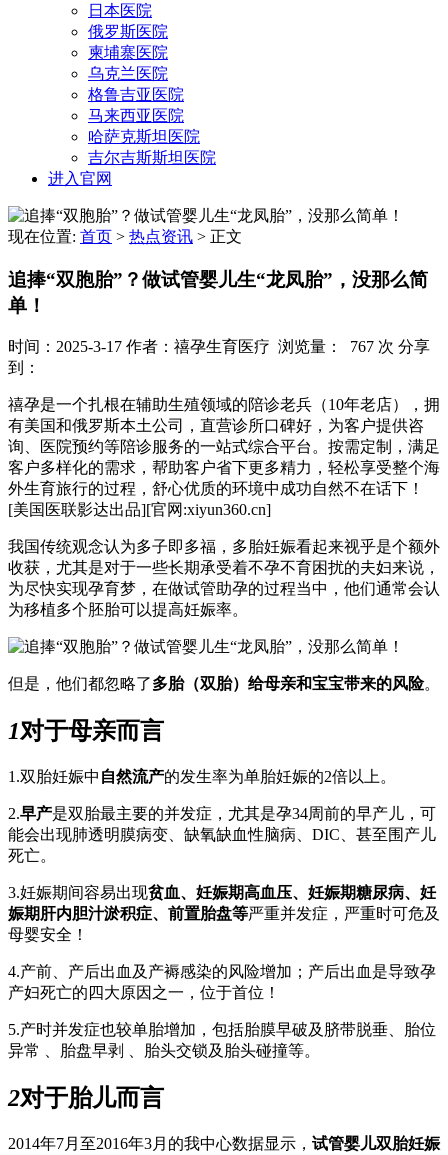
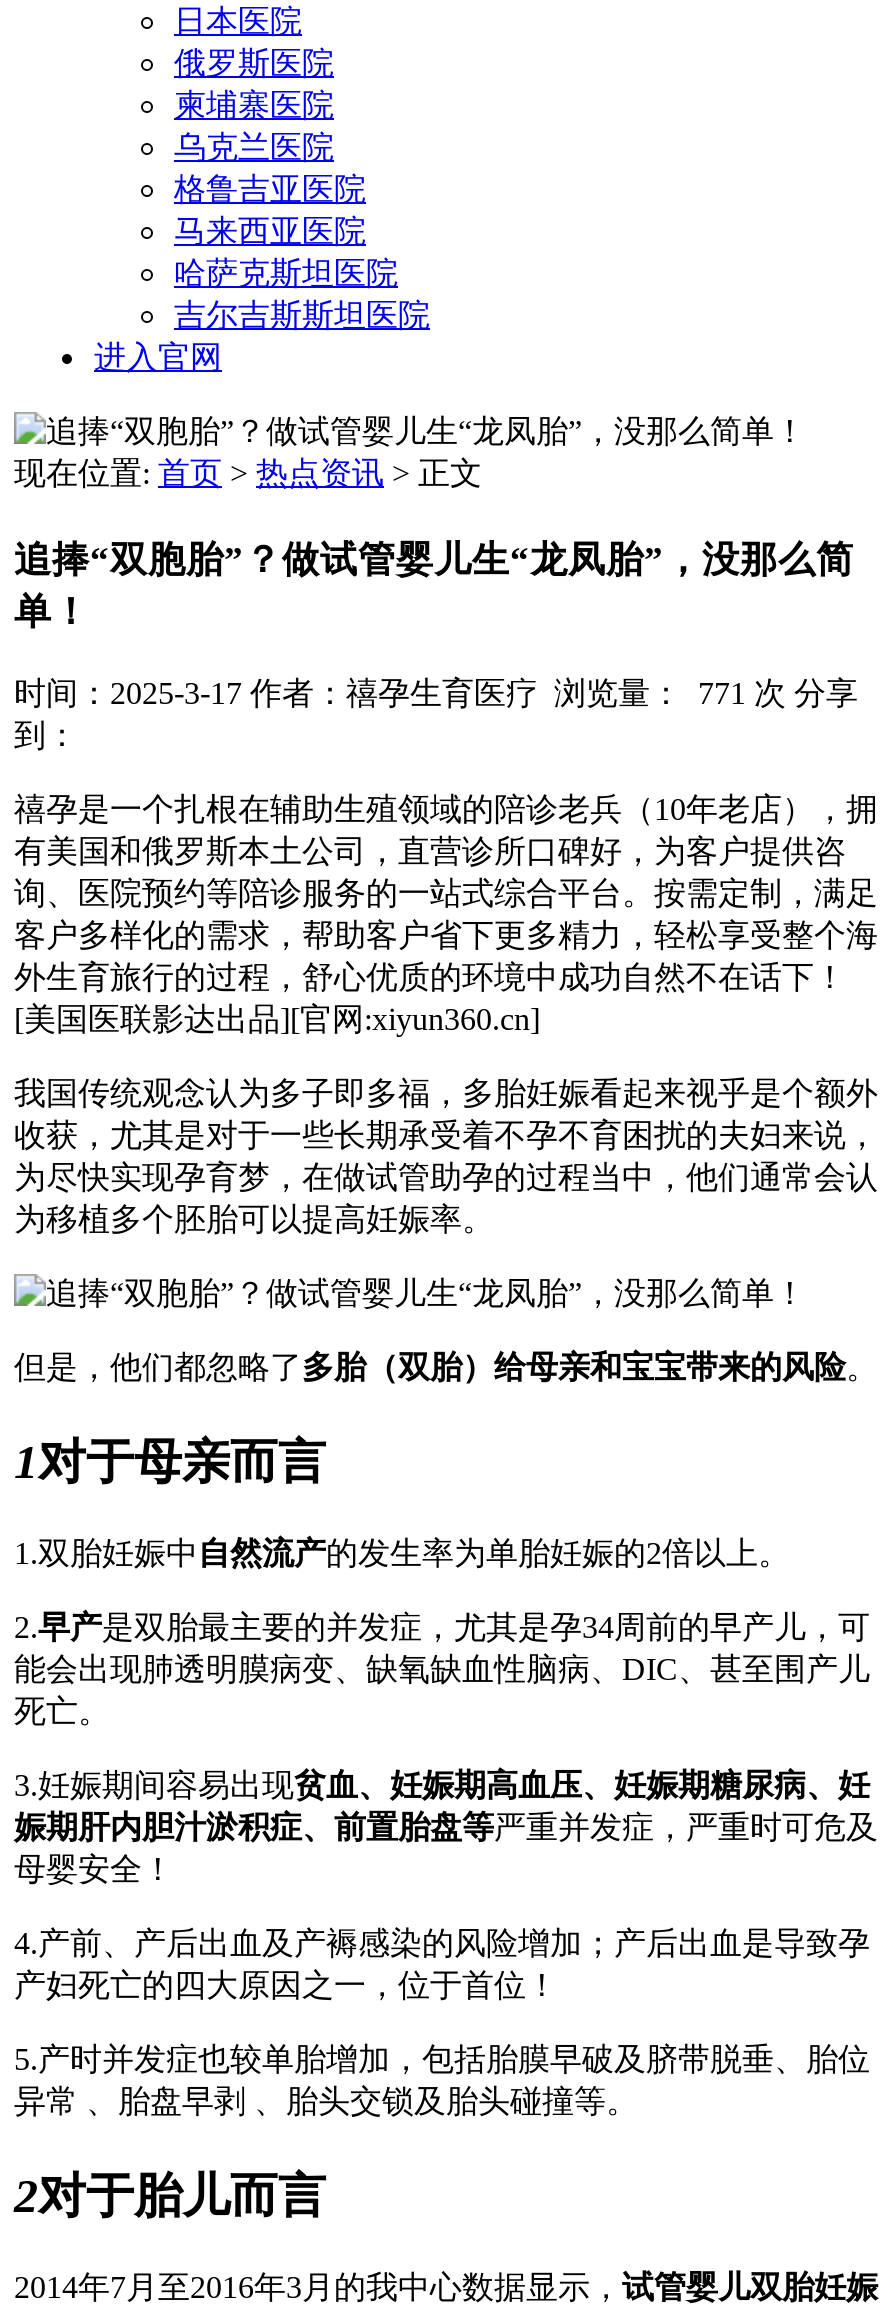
- 时间：2025-3-17 作者：禧孕生育医疗 浏览量： 767 次 分享
+ 时间：2025-3-17 作者：禧孕生育医疗 浏览量： 771 次 分享
